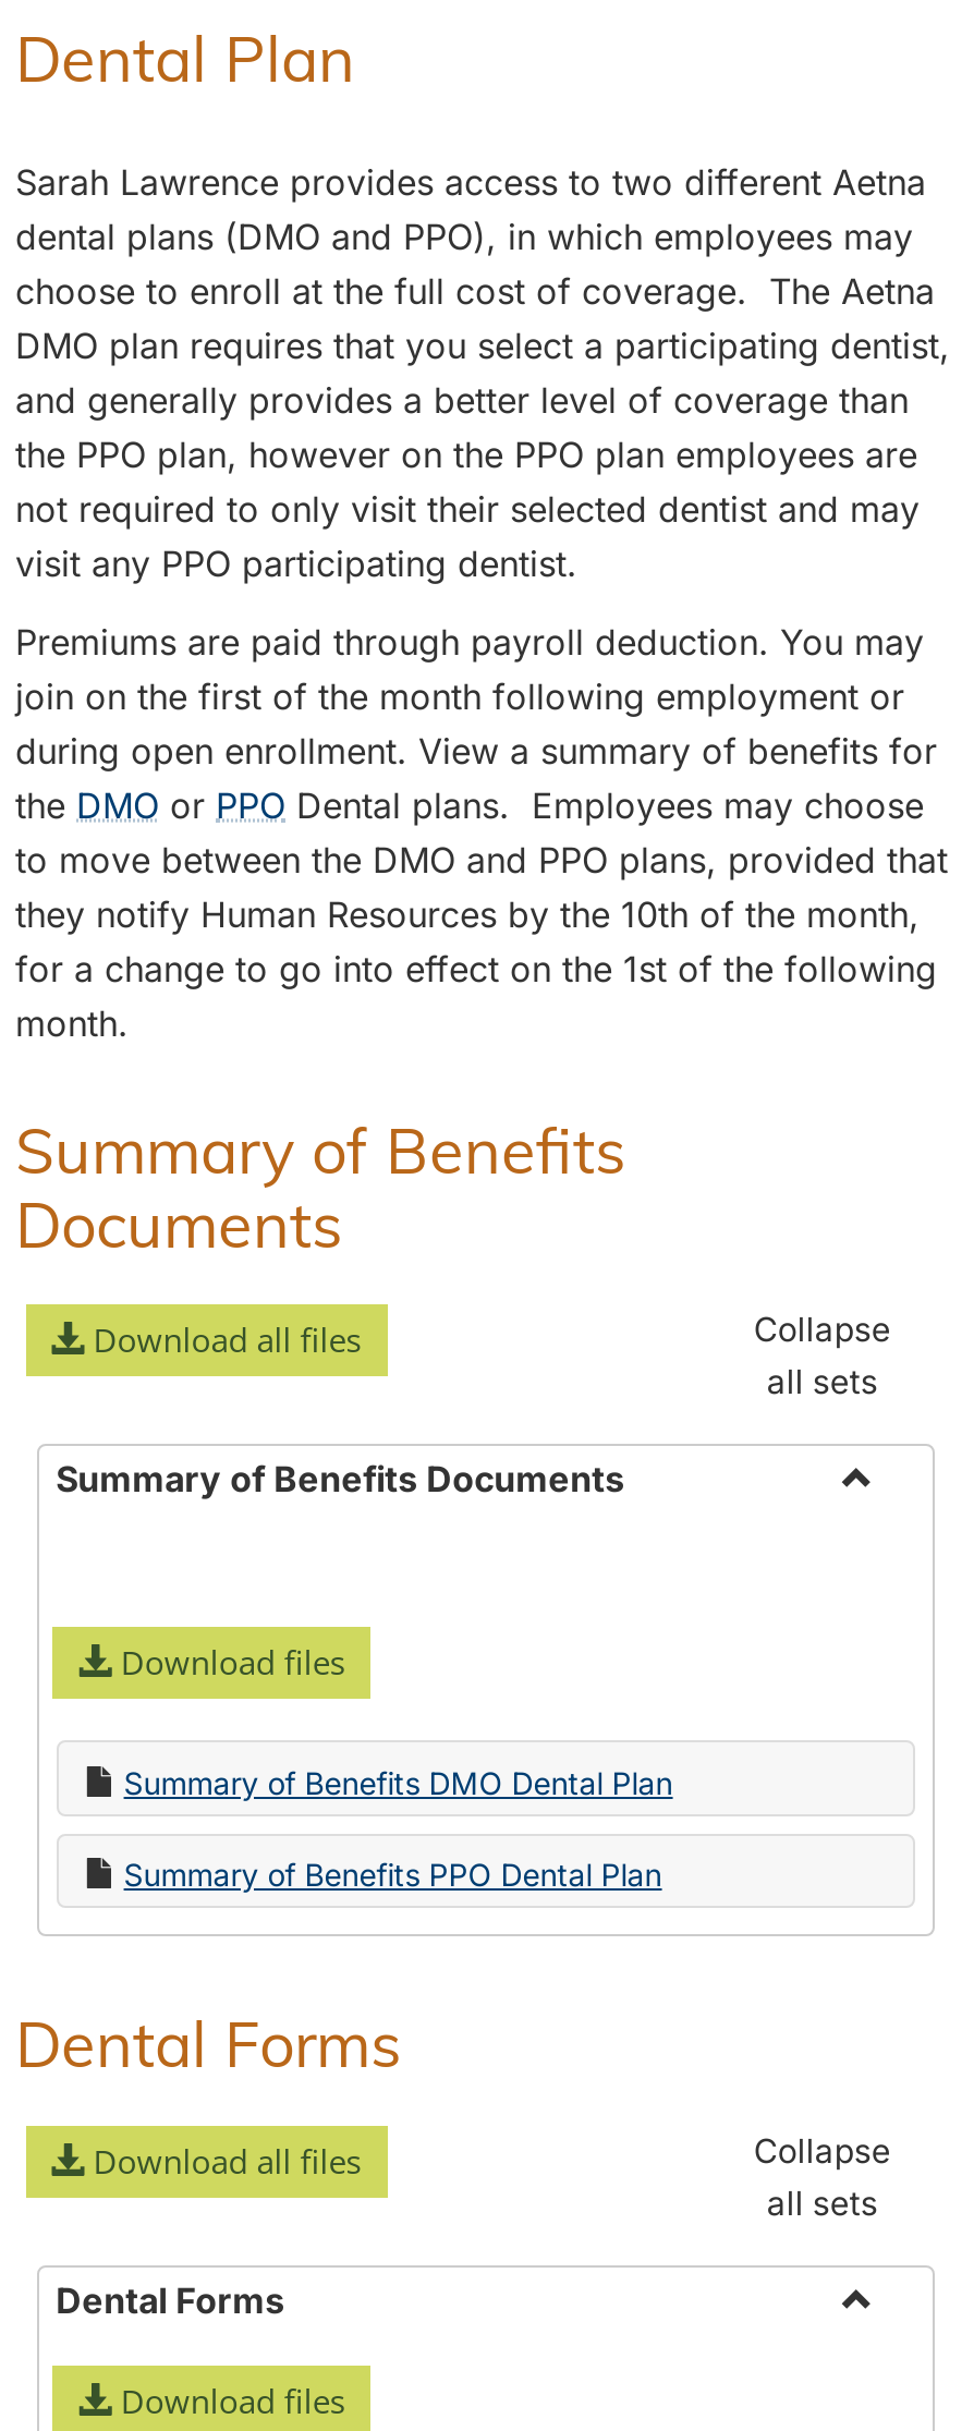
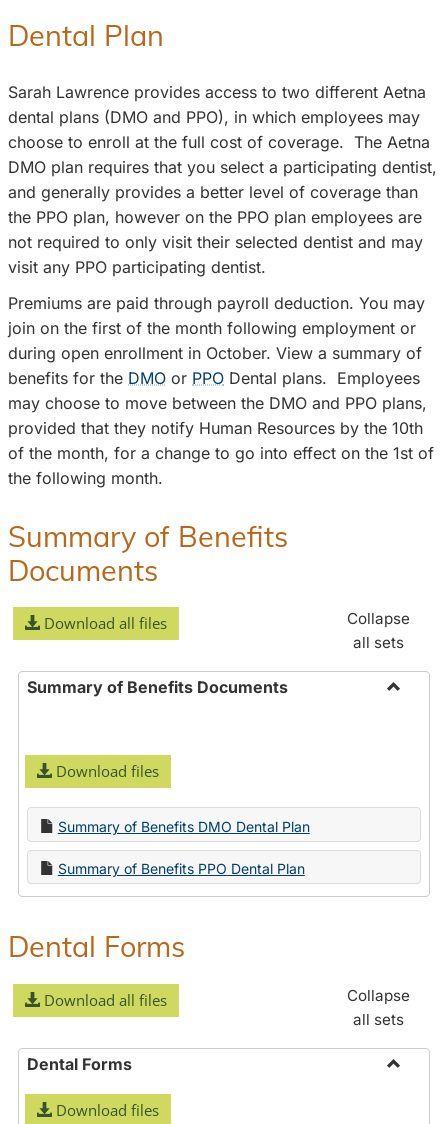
- during open enrollment. View a summary of benefits for
- the DMO or PPO Dental plans. Employees may choose
- to move between the DMO and PPO plans, provided that
- they notify Human Resources by the 10th of the month,
- for a change to go into effect on the 1st of the following
- month.
+ during open enrollment in October. View a summary of
+ benefits for the DMO or PPO Dental plans. Employees
+ may choose to move between the DMO and PPO plans,
+ provided that they notify Human Resources by the 10th
+ of the month, for a change to go into effect on the 1st of
+ the following month.
